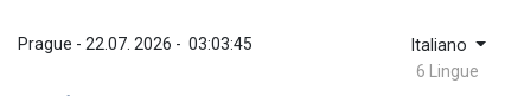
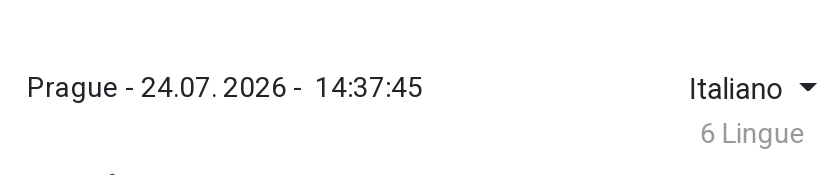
- Prague - 22.07. 2026 - 03:03:45
+ Prague - 24.07. 2026 - 14:37:45
